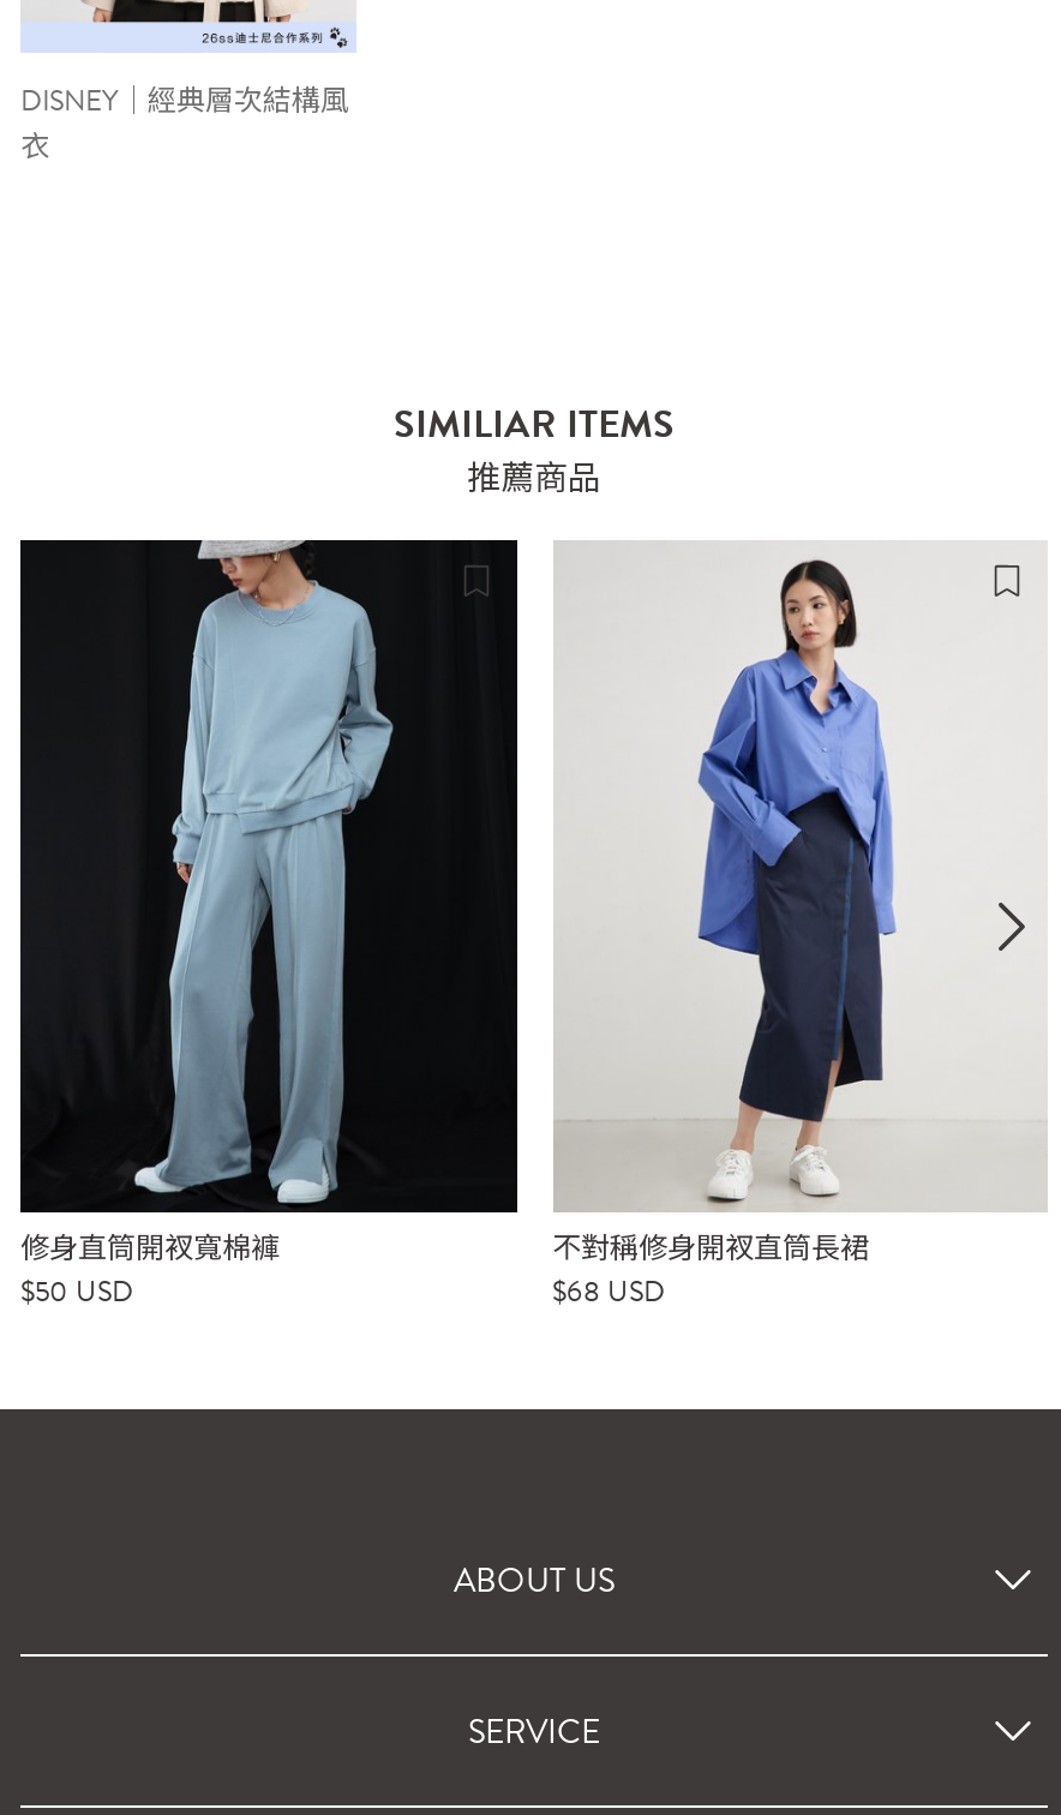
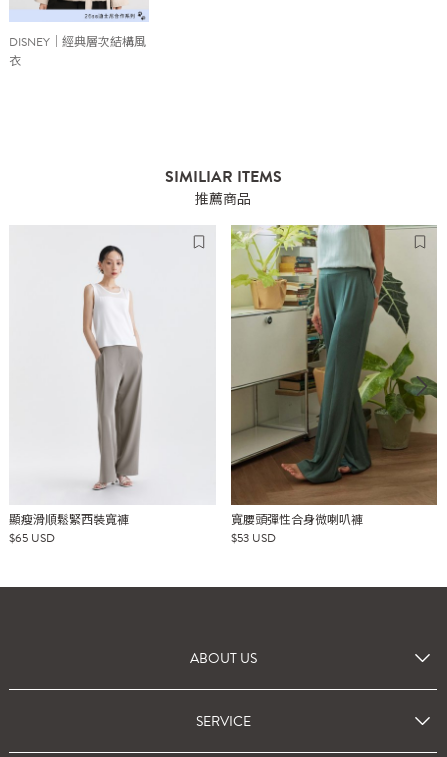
- [image]
- 修身直筒開衩寬棉褲
- $50 USD
+ [image]
+ 顯瘦滑順鬆緊西裝寬褲
+ $65 USD

- [image]
- 不對稱修身開衩直筒長裙
- $68 USD
+ [image]
+ 寬腰頭彈性合身微喇叭褲
+ $53 USD
